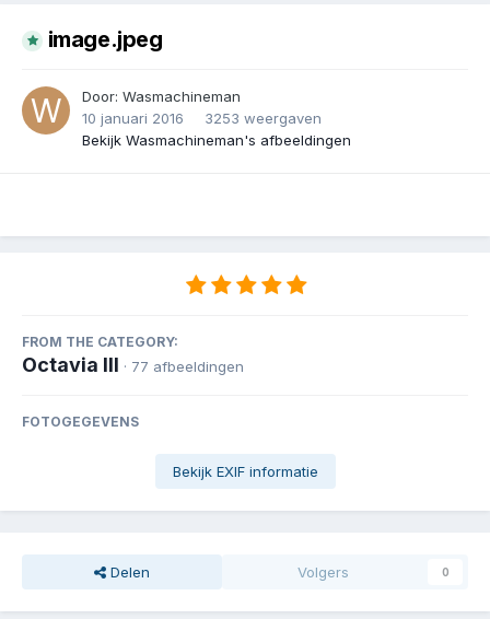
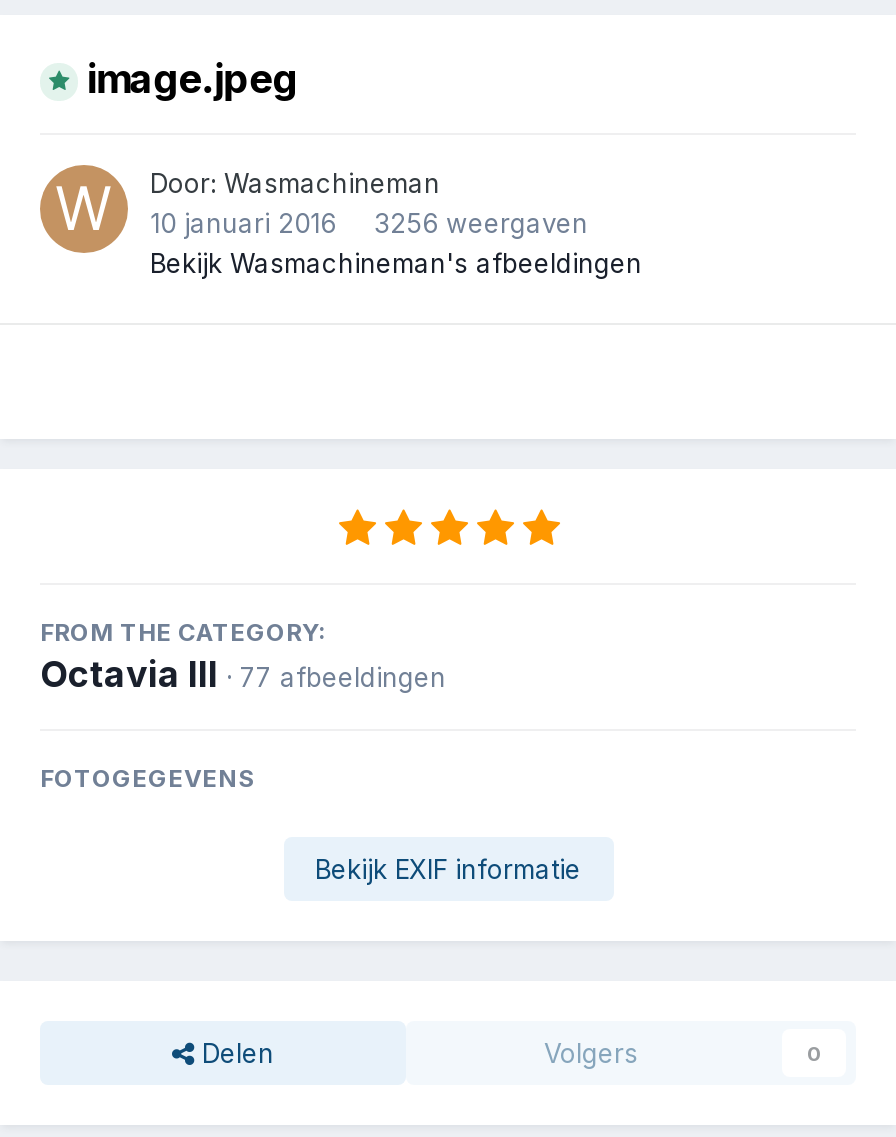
- 10 januari 2016 3253 weergaven
+ 10 januari 2016 3256 weergaven
